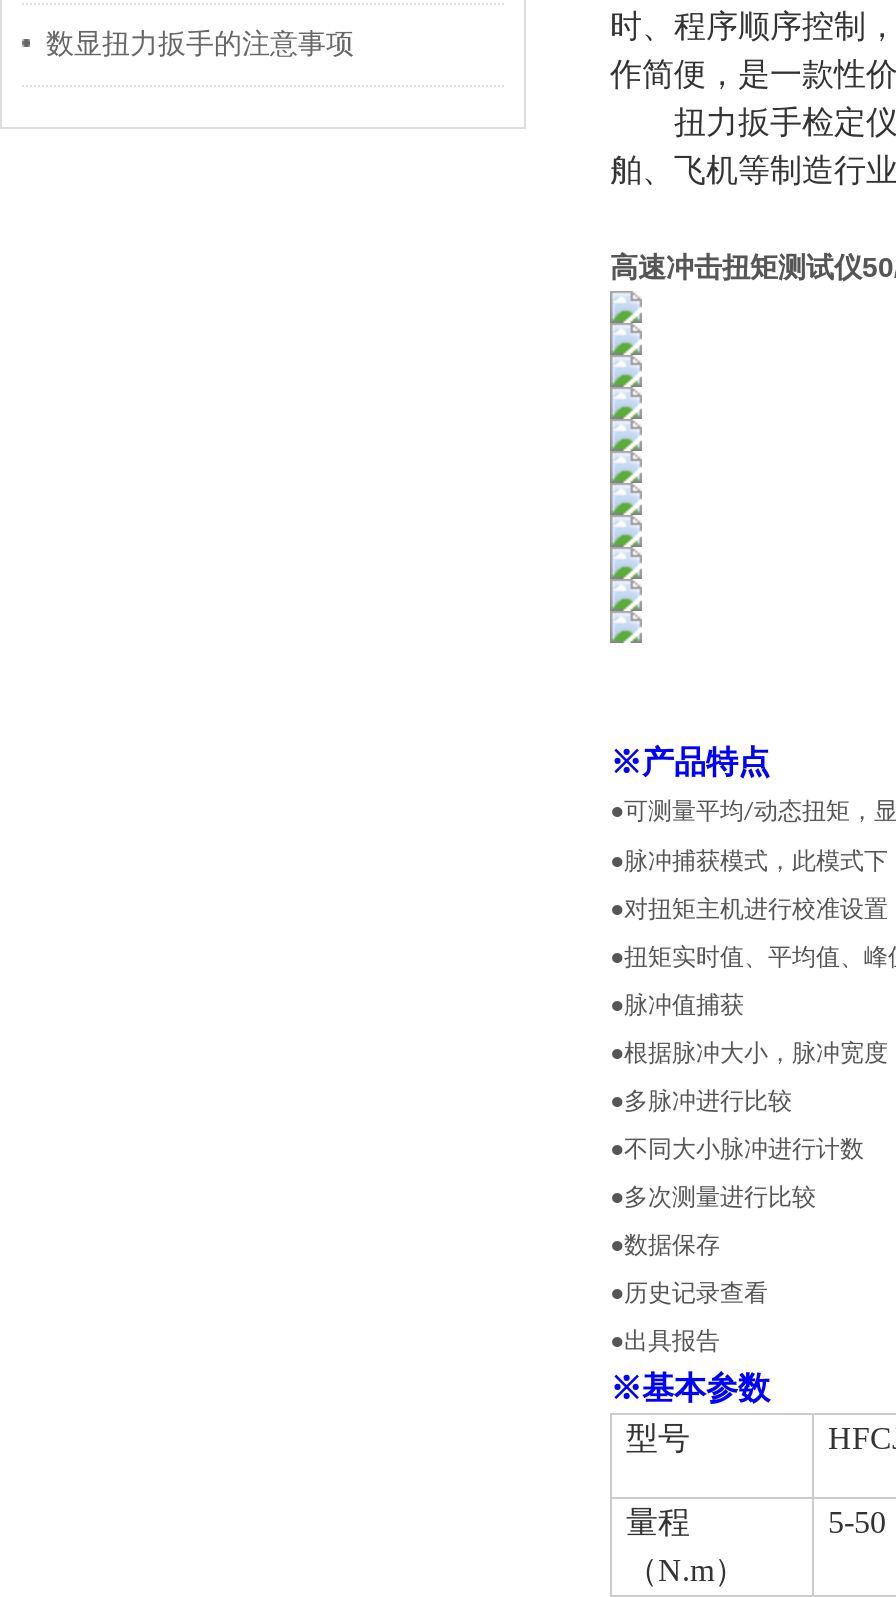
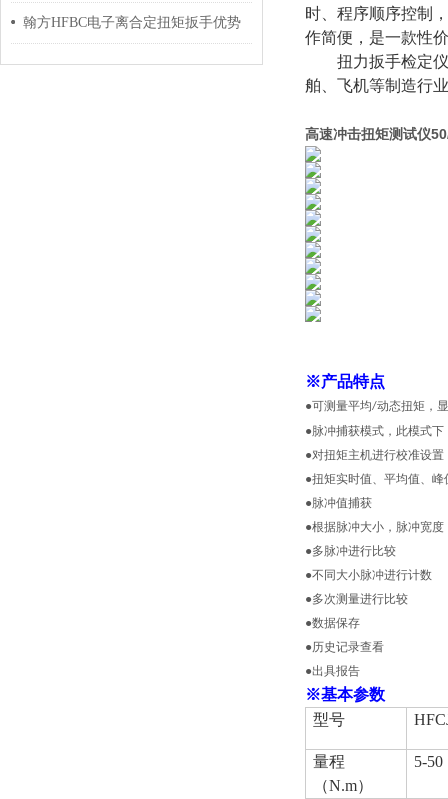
- 数显扭力扳手的注意事项
+ 翰方HFBC电子离合定扭矩扳手优势
